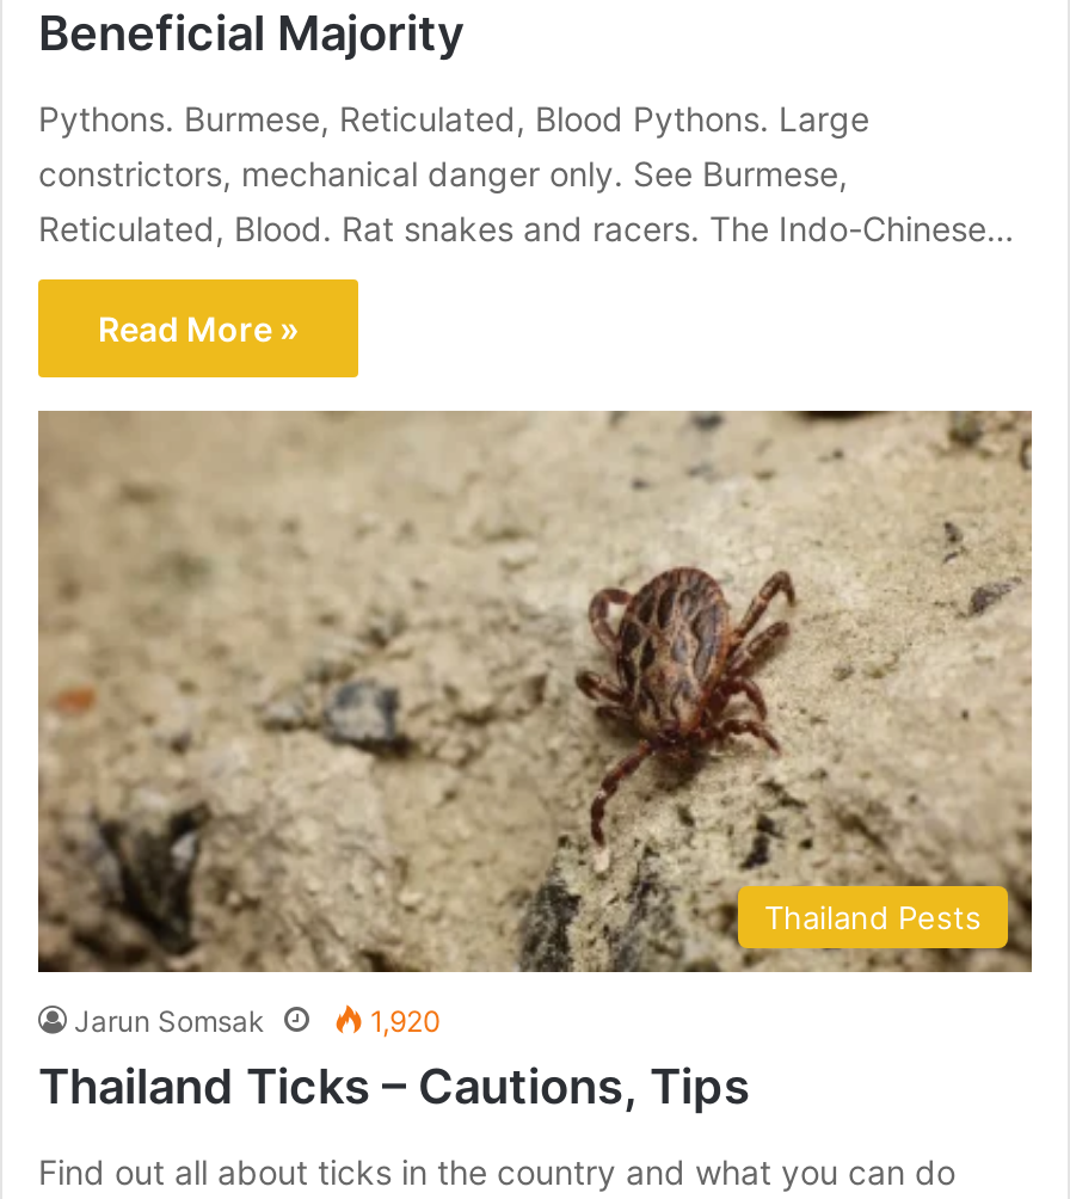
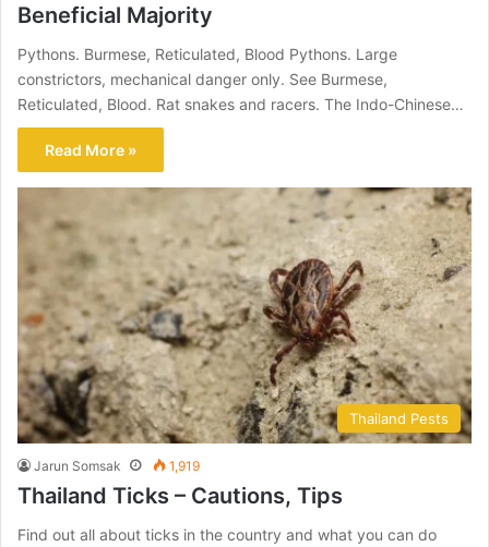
- 1,920
+ 1,919
